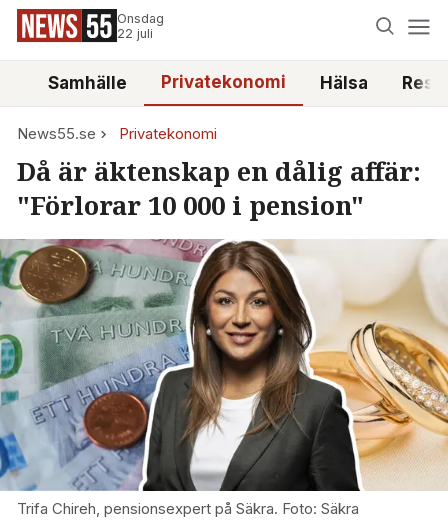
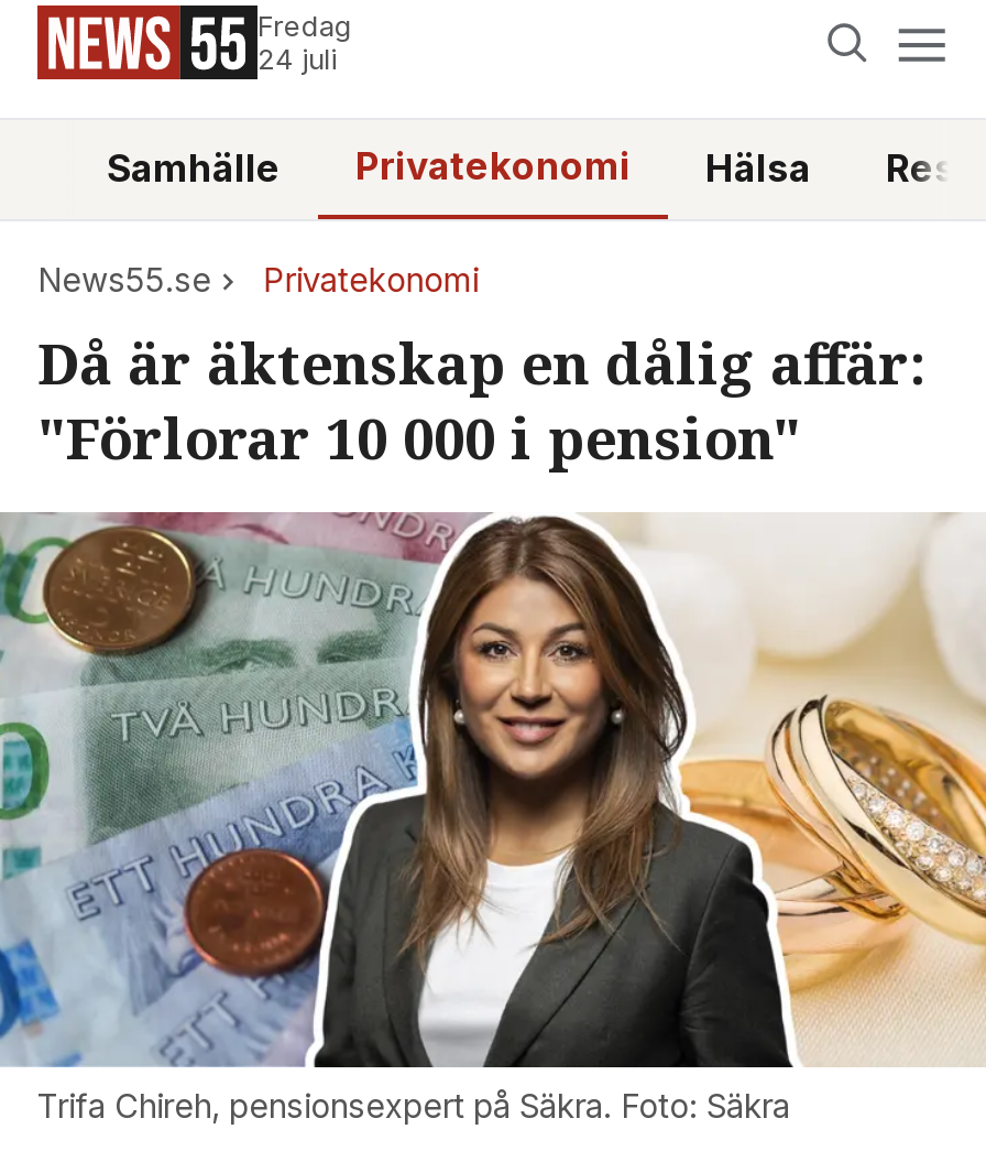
- Onsdag
- 22 juli
+ Fredag
+ 24 juli
